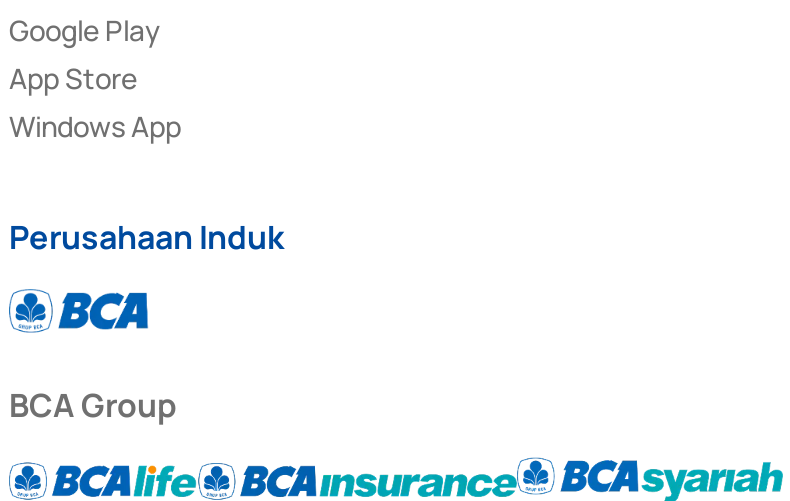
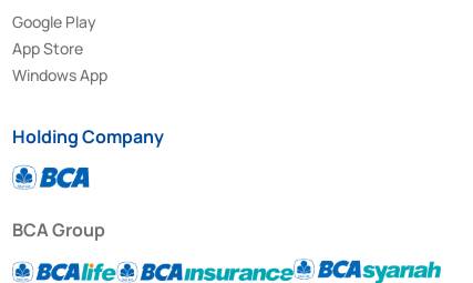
- Perusahaan Induk
+ Holding Company
